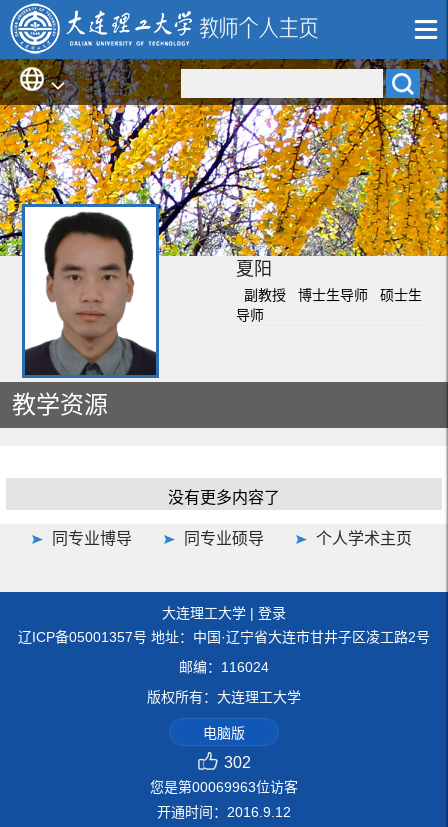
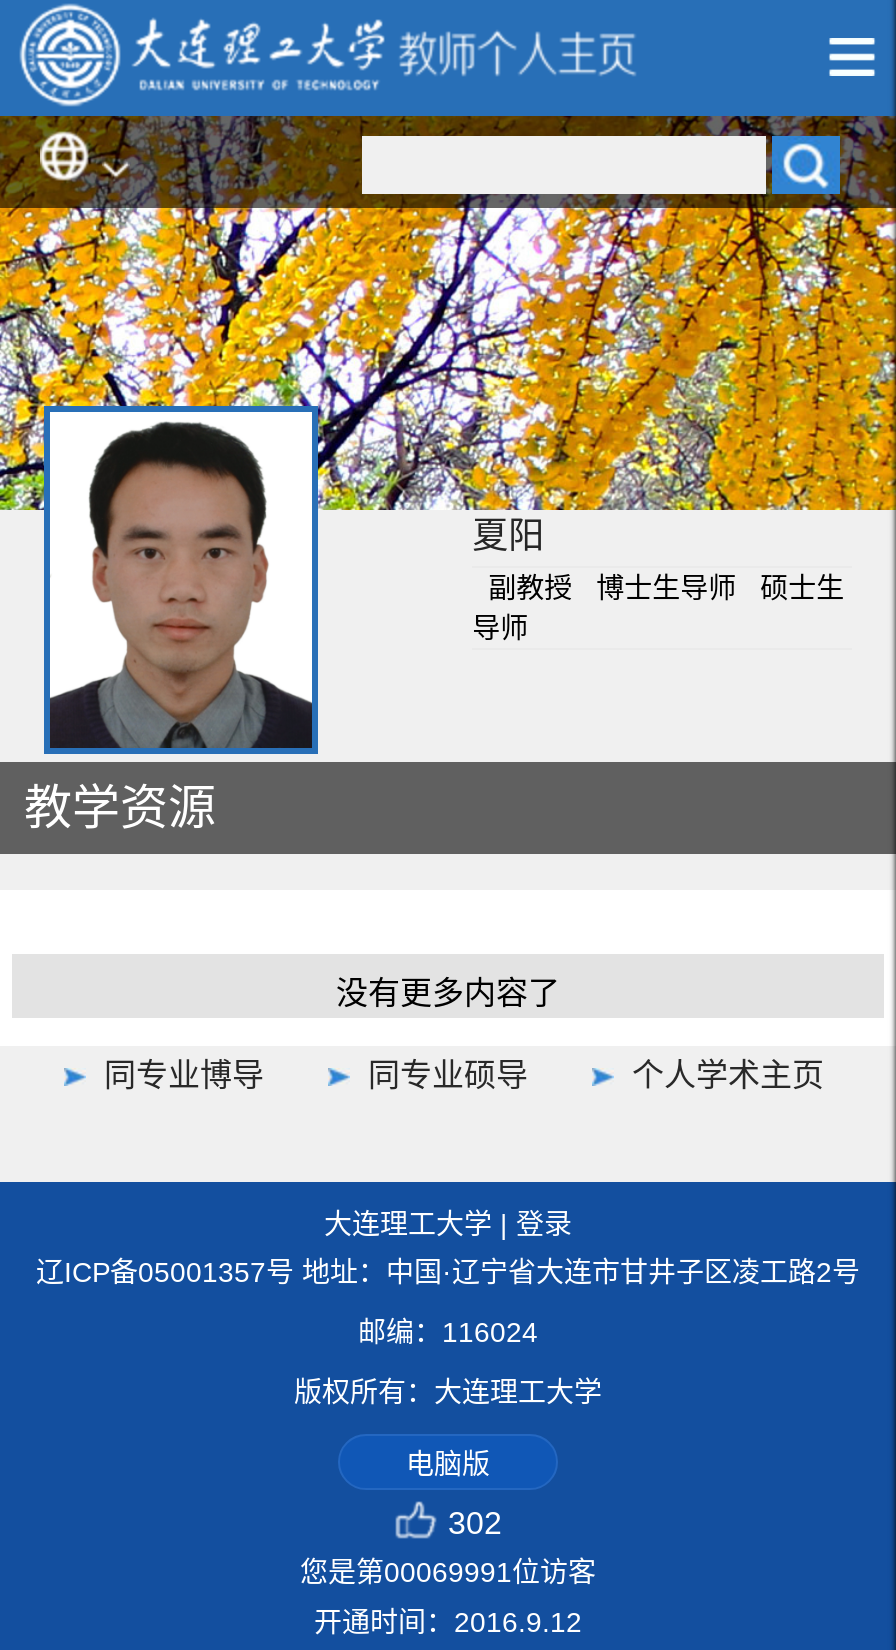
- 您是第00069963位访客
+ 您是第00069991位访客
